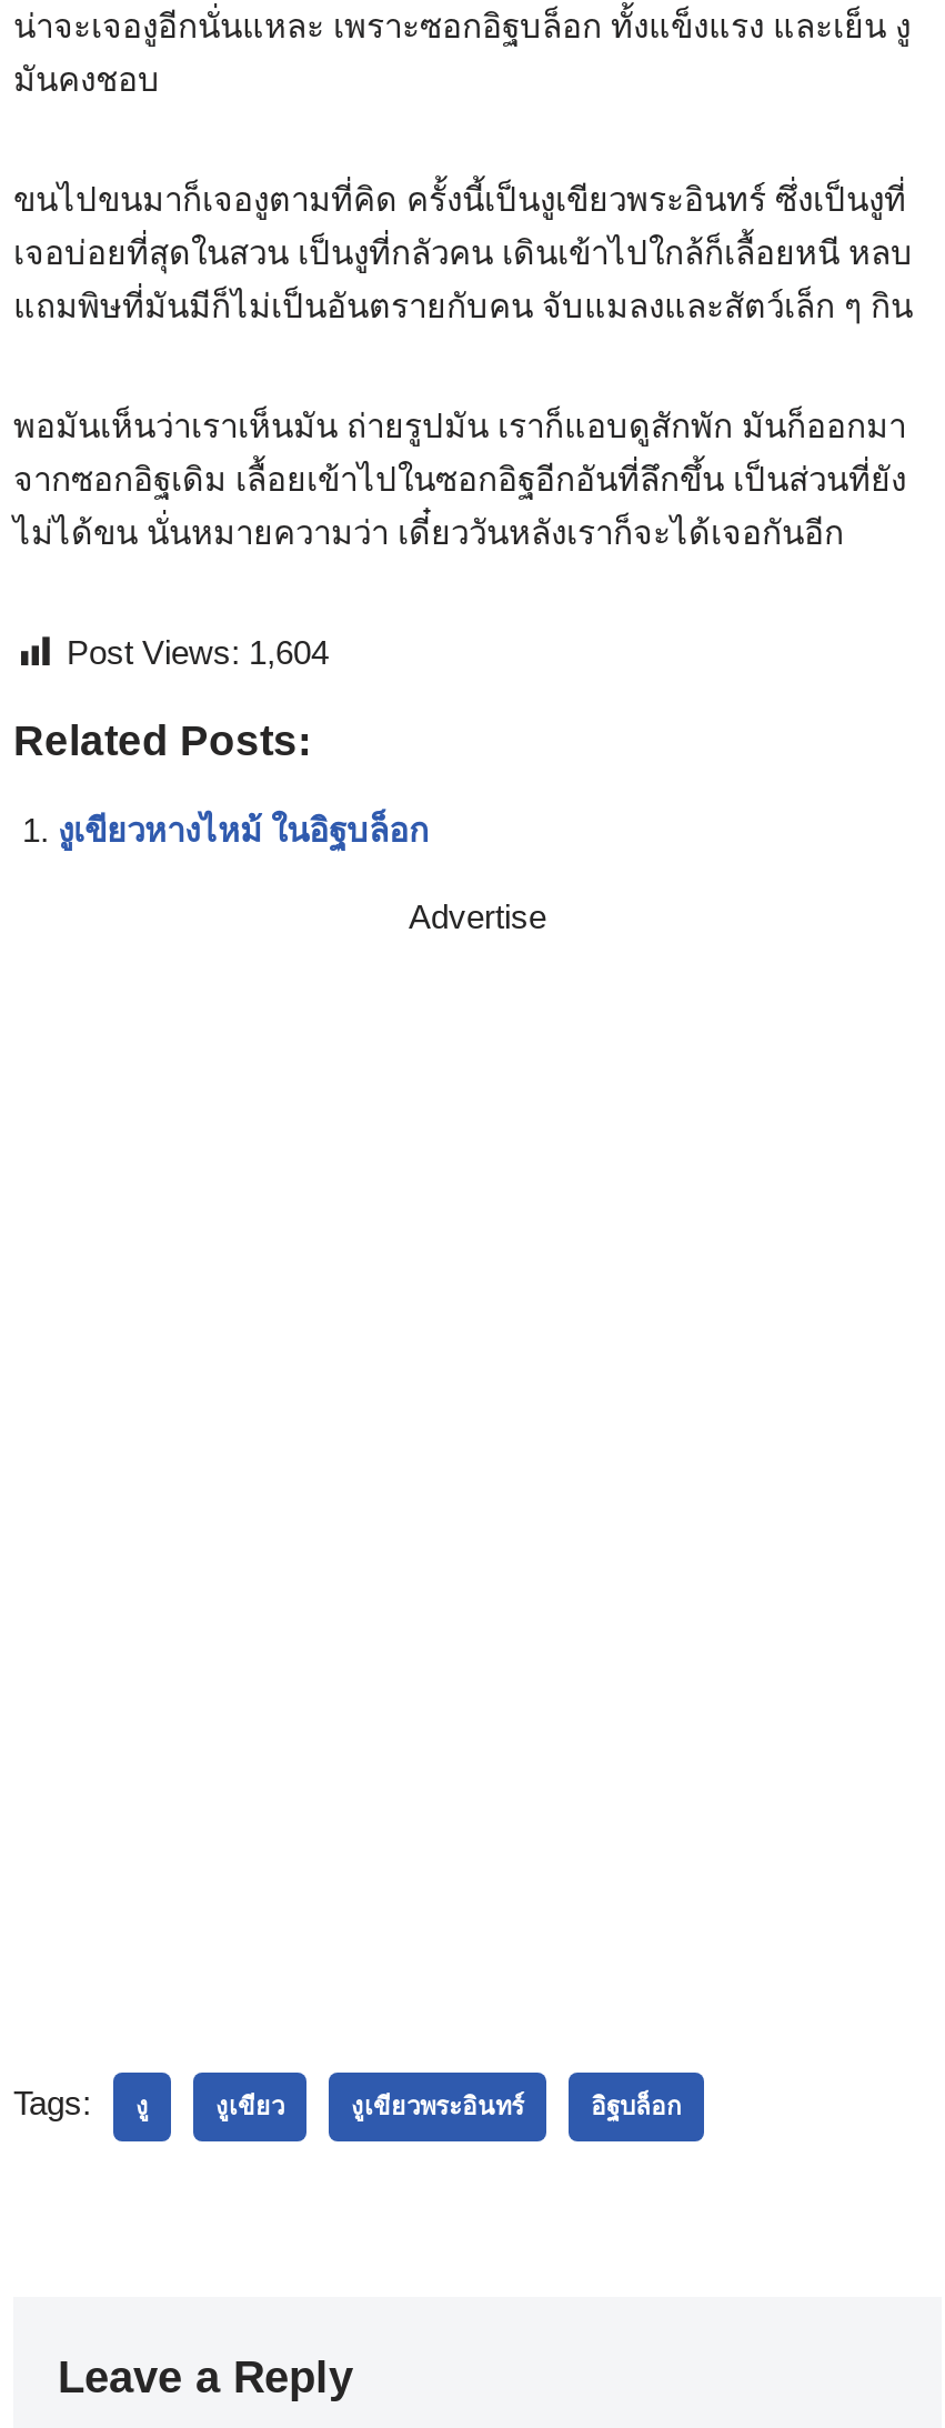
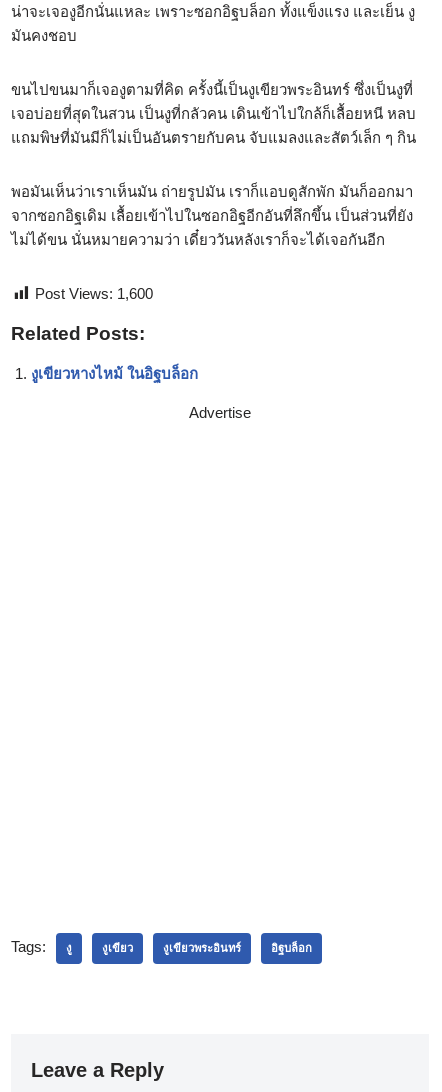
- Post Views: 1,604
+ Post Views: 1,600
